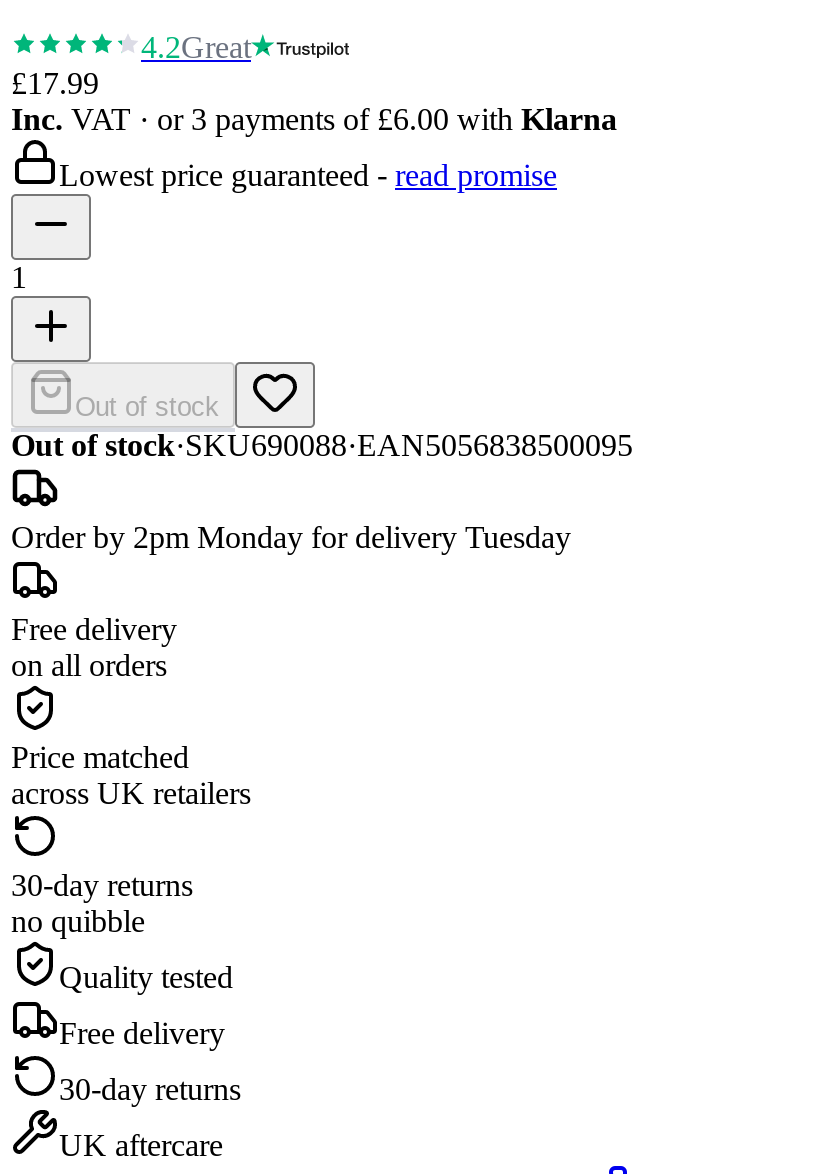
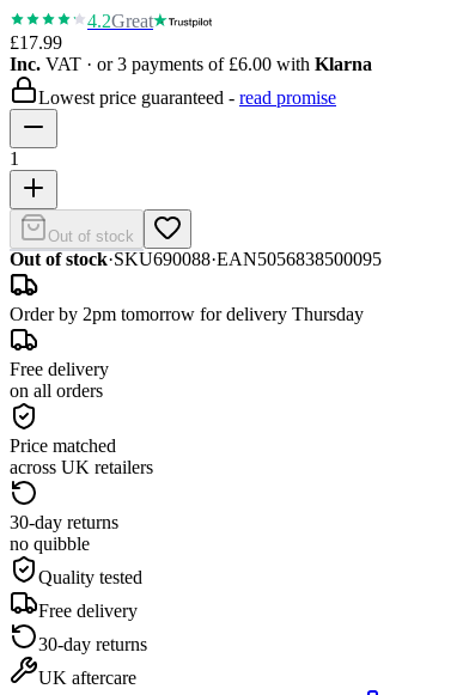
- Order by 2pm Monday for delivery Tuesday
+ Order by 2pm tomorrow for delivery Thursday
